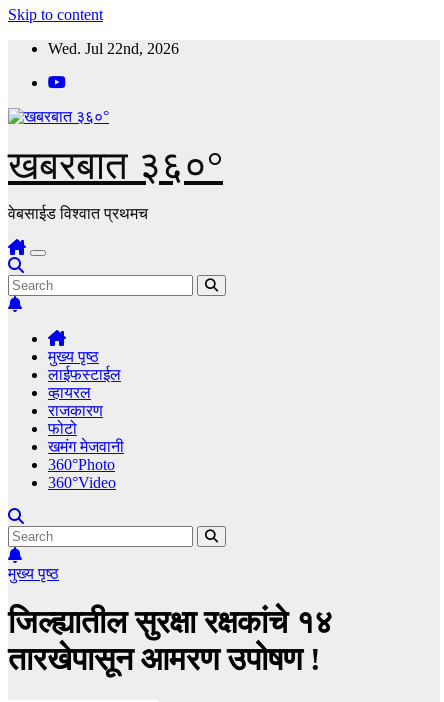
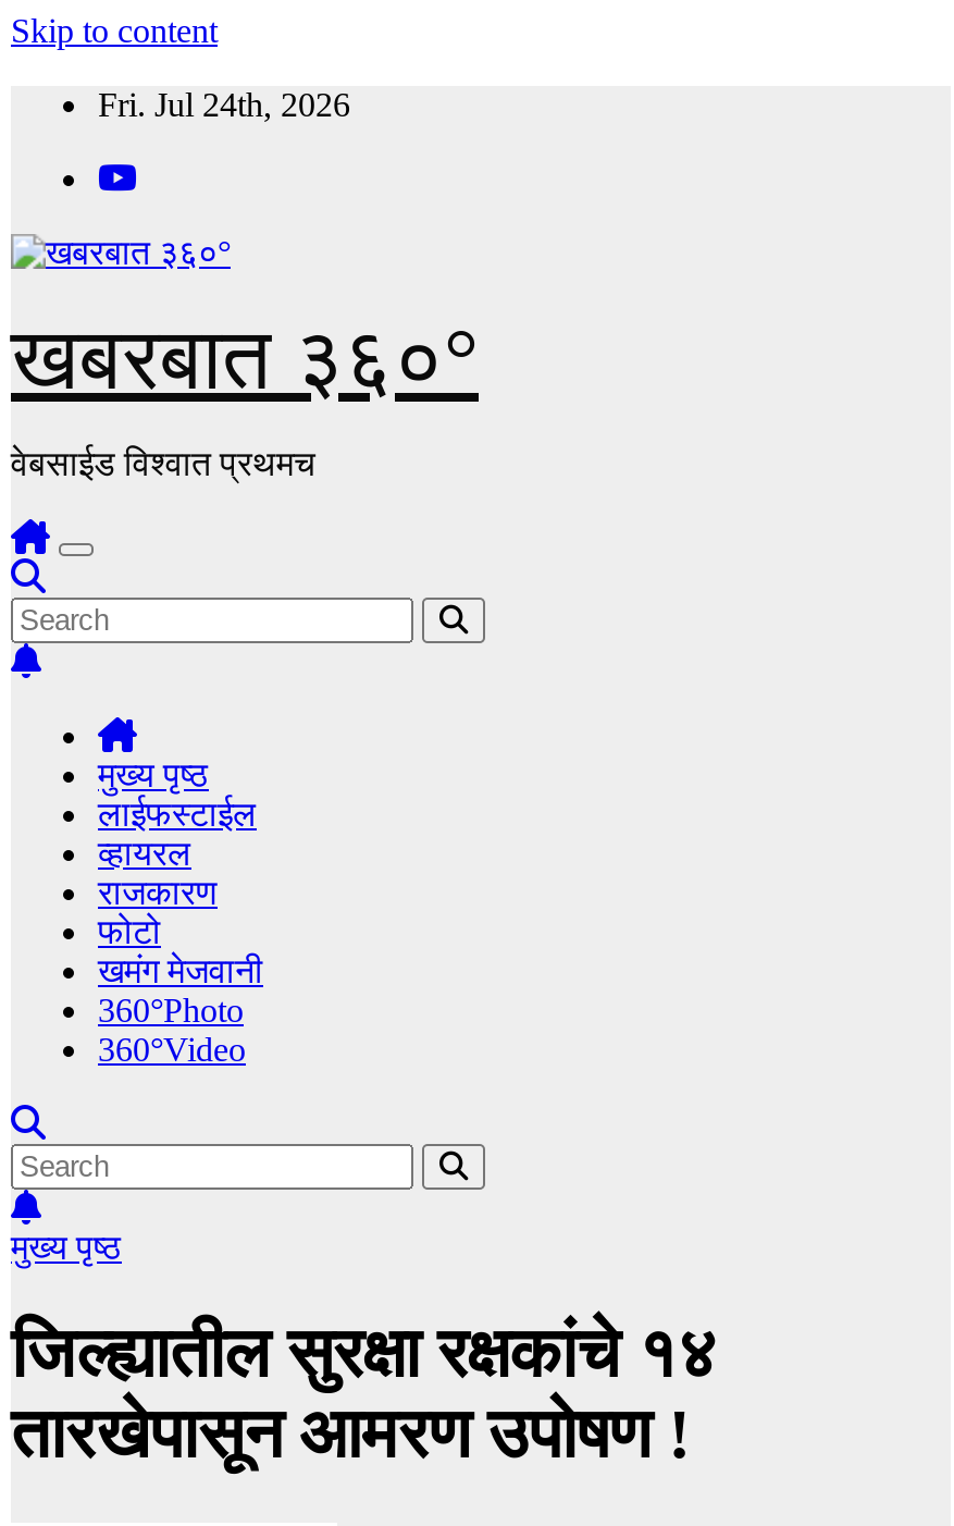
- Wed. Jul 22nd, 2026
+ Fri. Jul 24th, 2026
